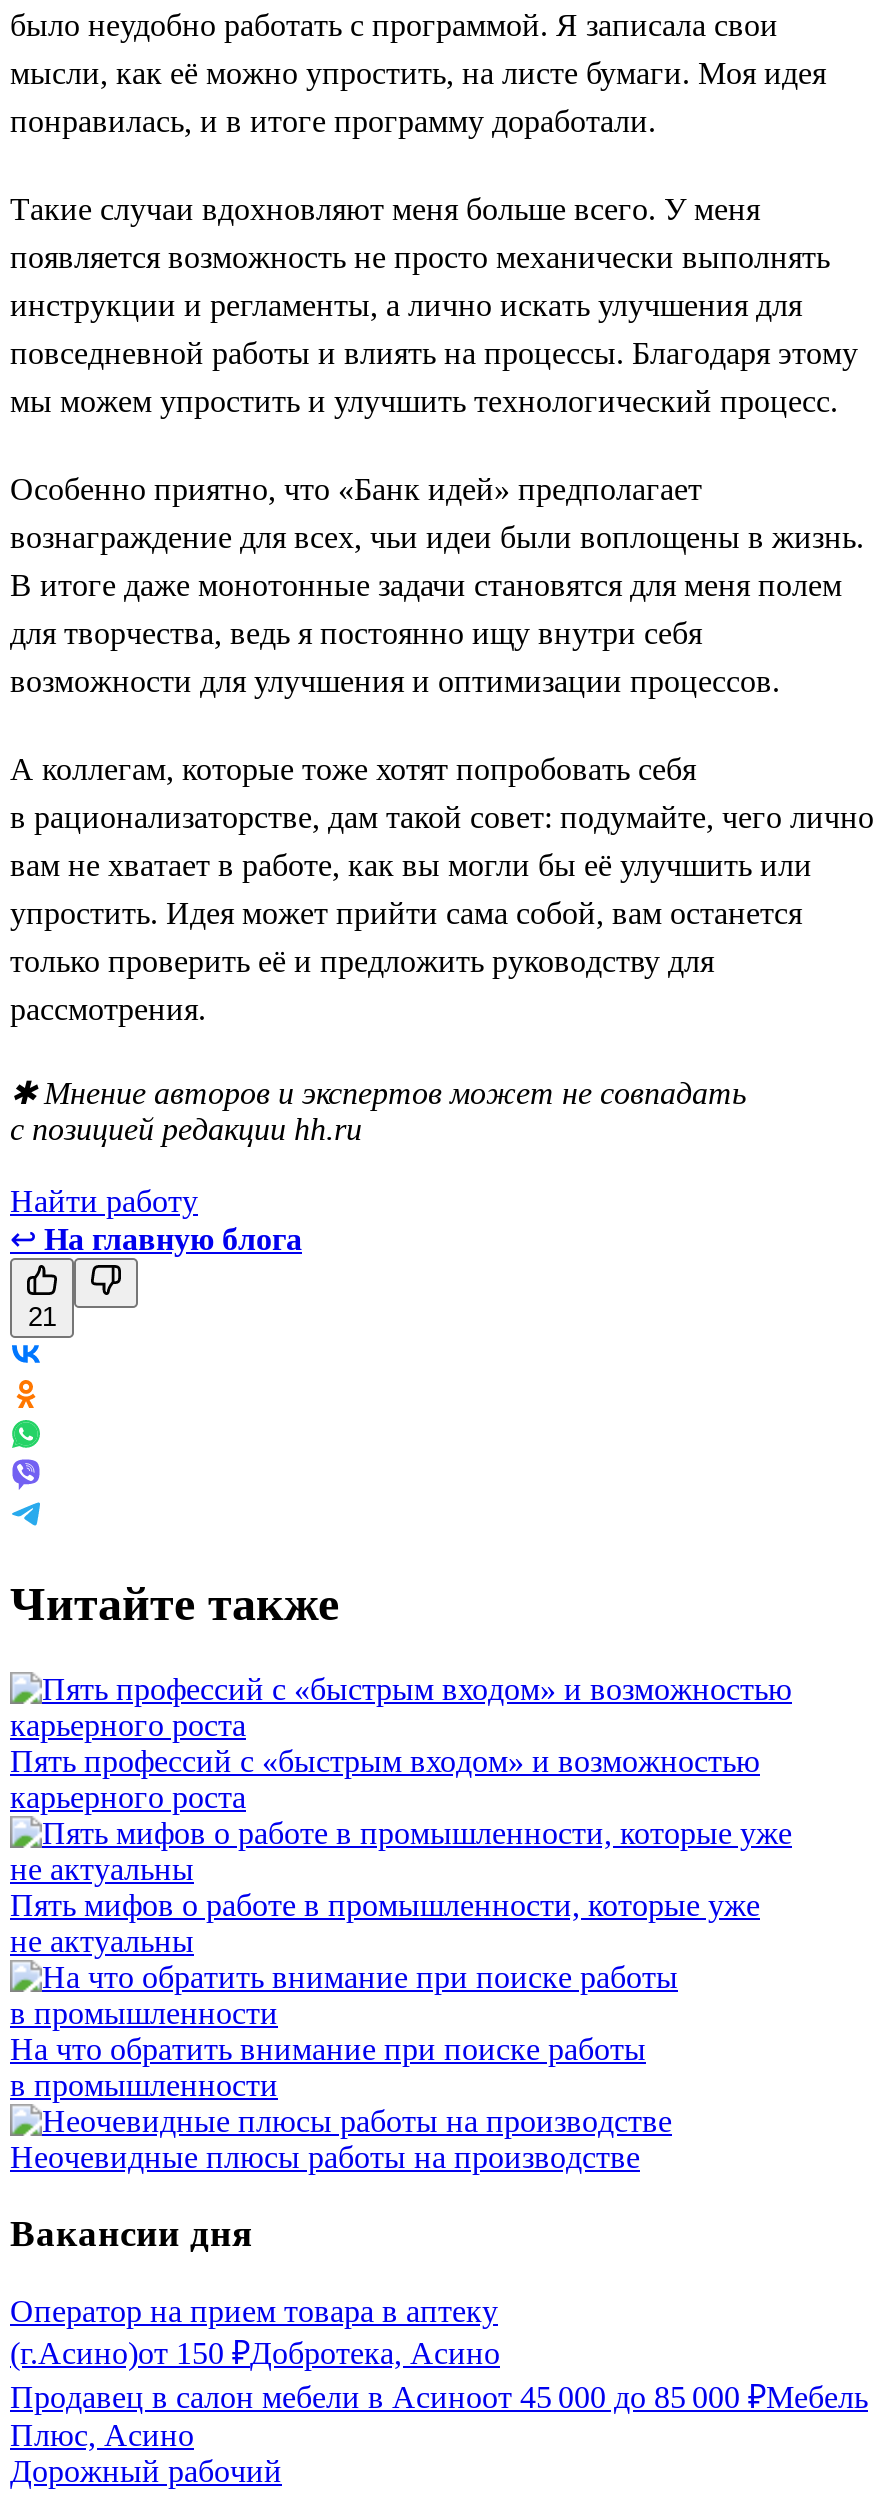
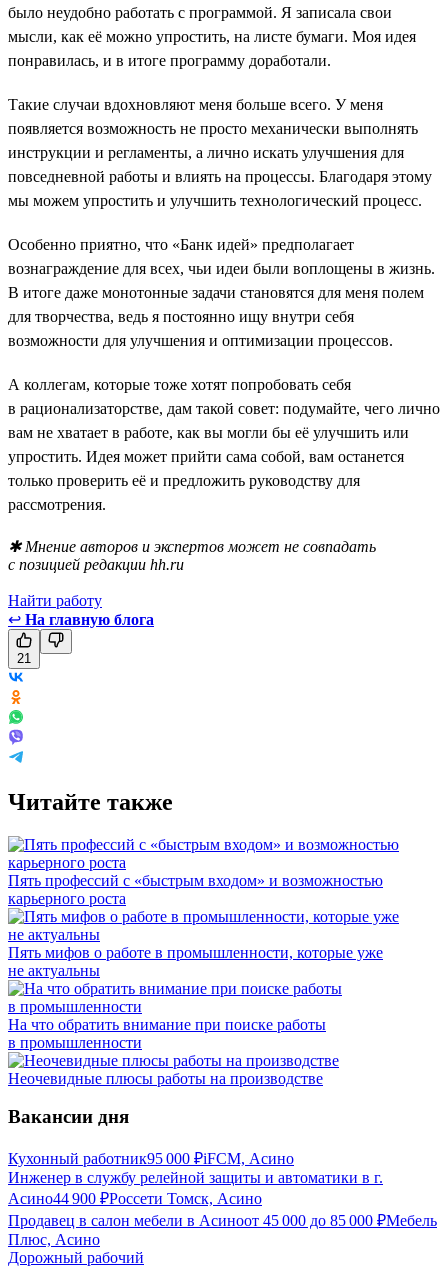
- Оператор на прием товара в аптеку
- (г.Асино)от 150 ₽Добротека, Асино
+ Кухонный работник95 000 ₽iFCM, Асино
+ Инженер в службу релейной защиты и автоматики в г.
+ Асино44 900 ₽Россети Томск, Асино
